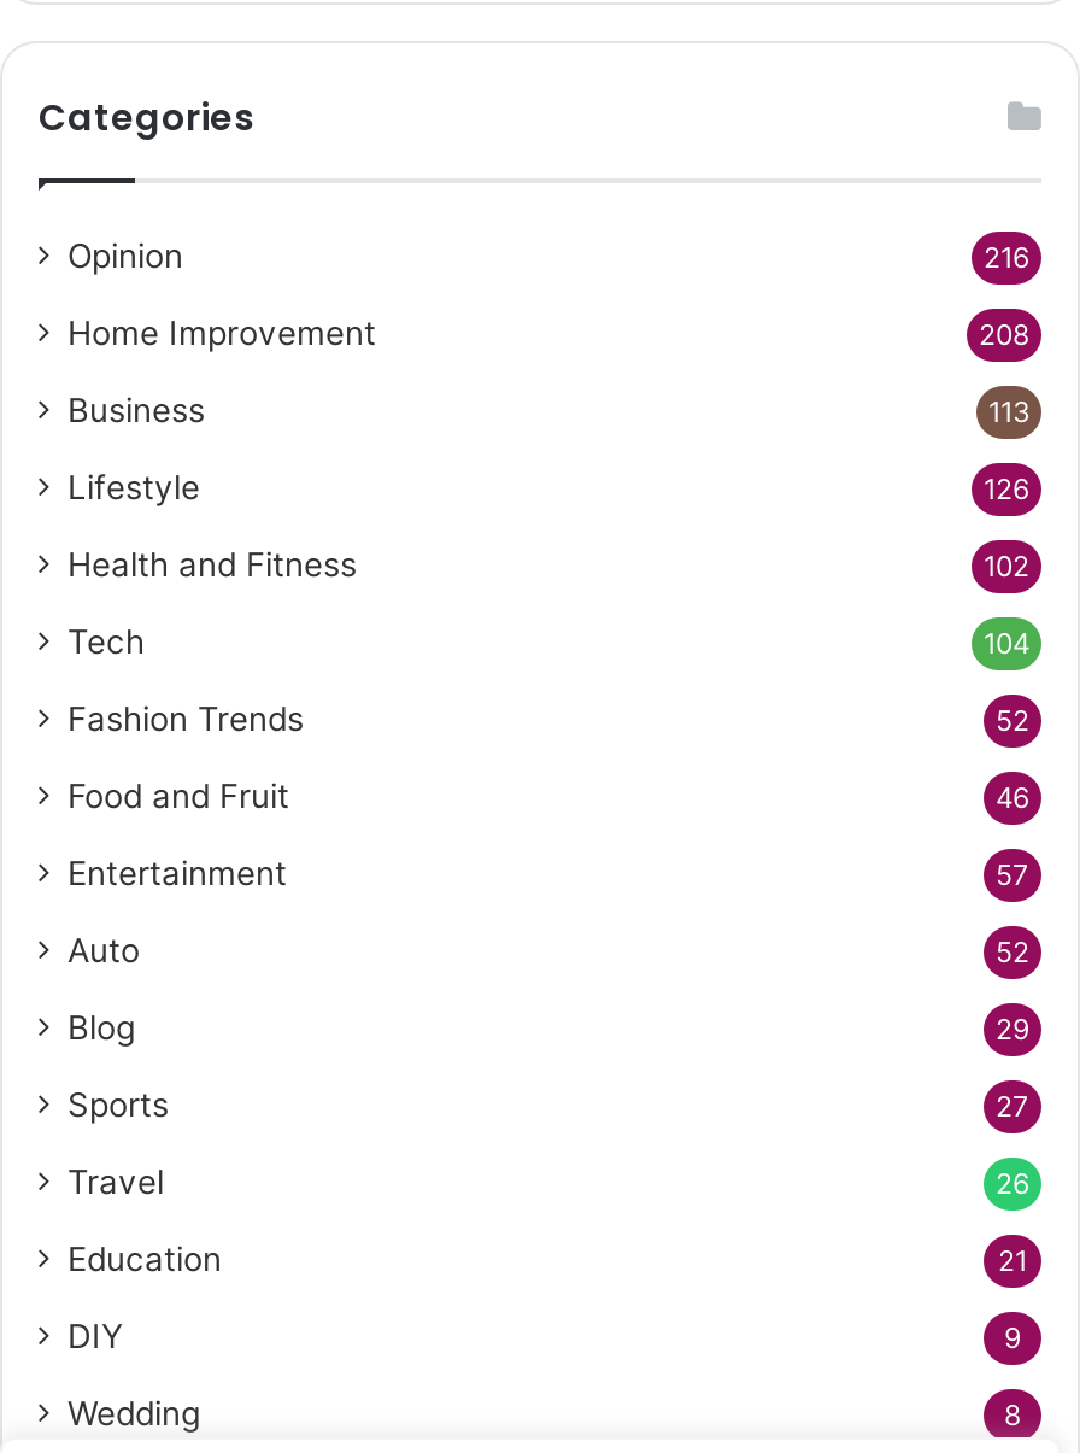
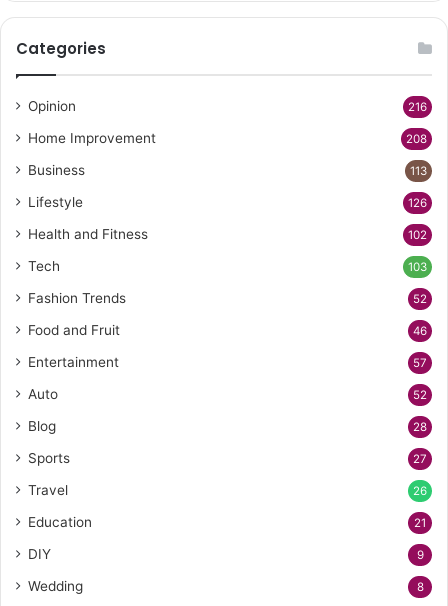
- 104
+ 103

- 29
+ 28
